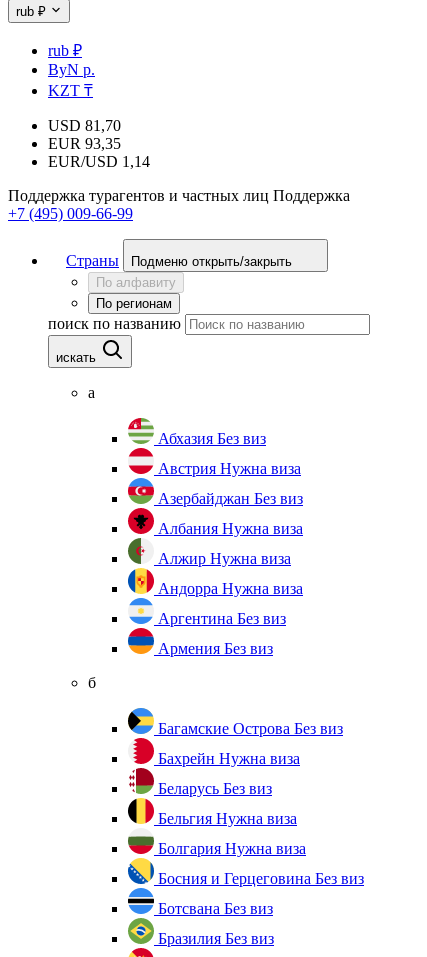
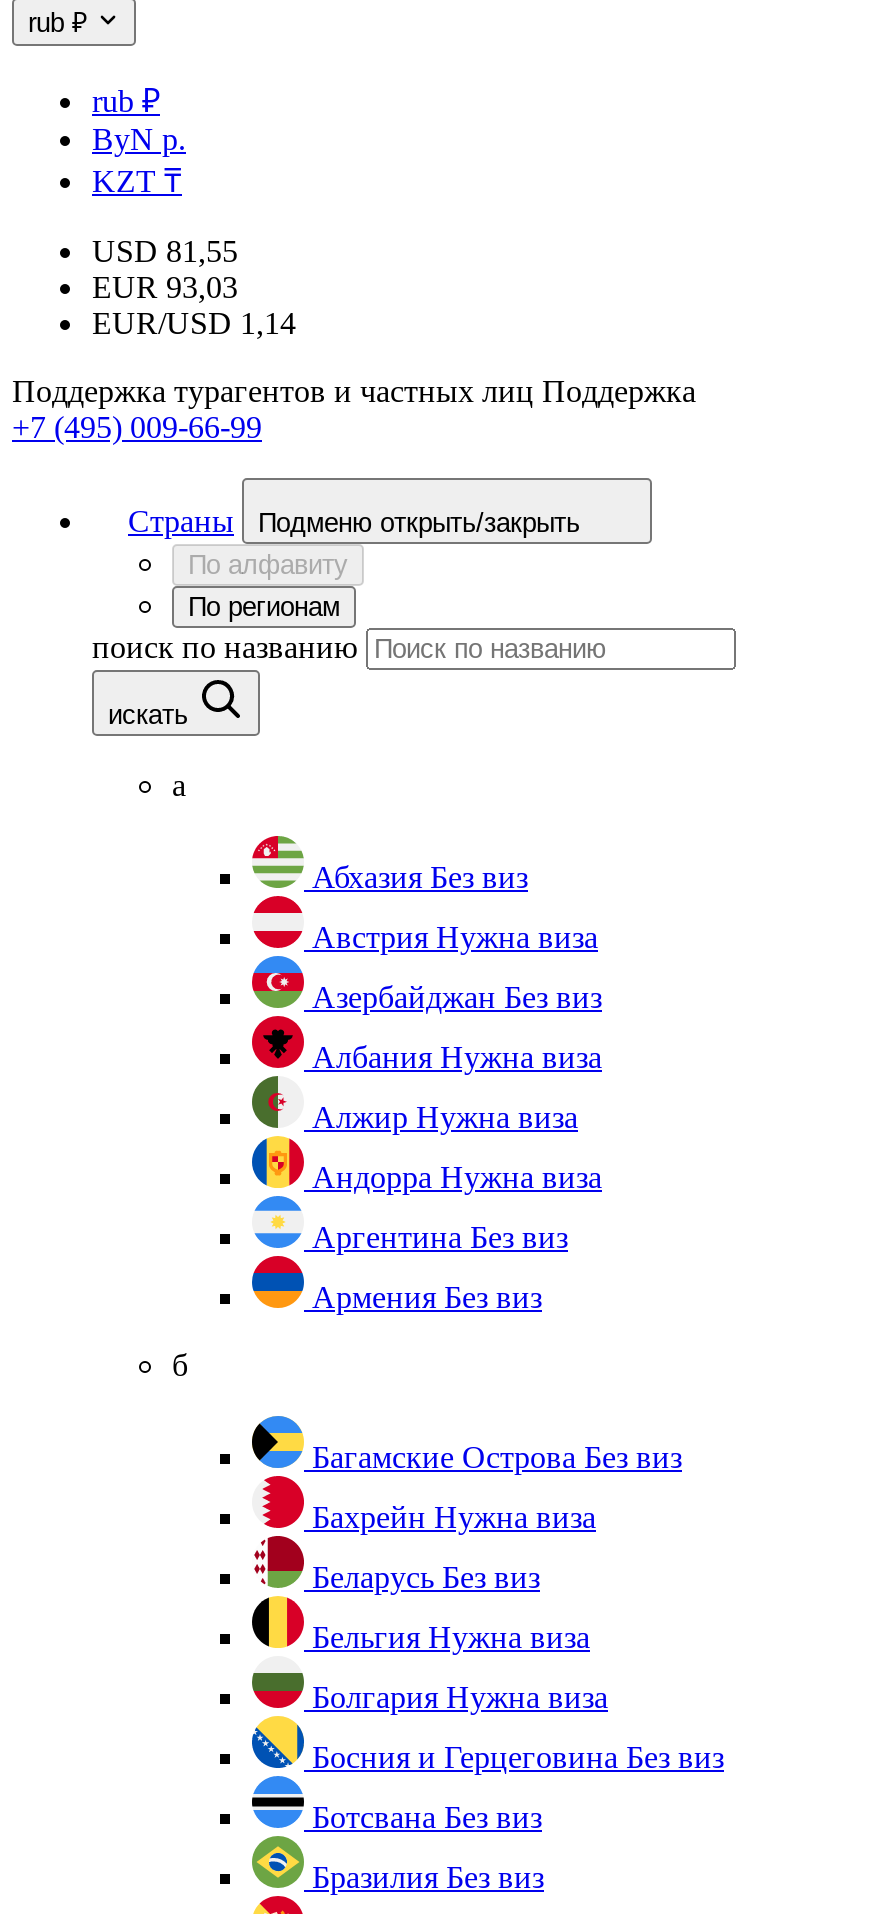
- USD 81,70
+ USD 81,55

- EUR 93,35
+ EUR 93,03
